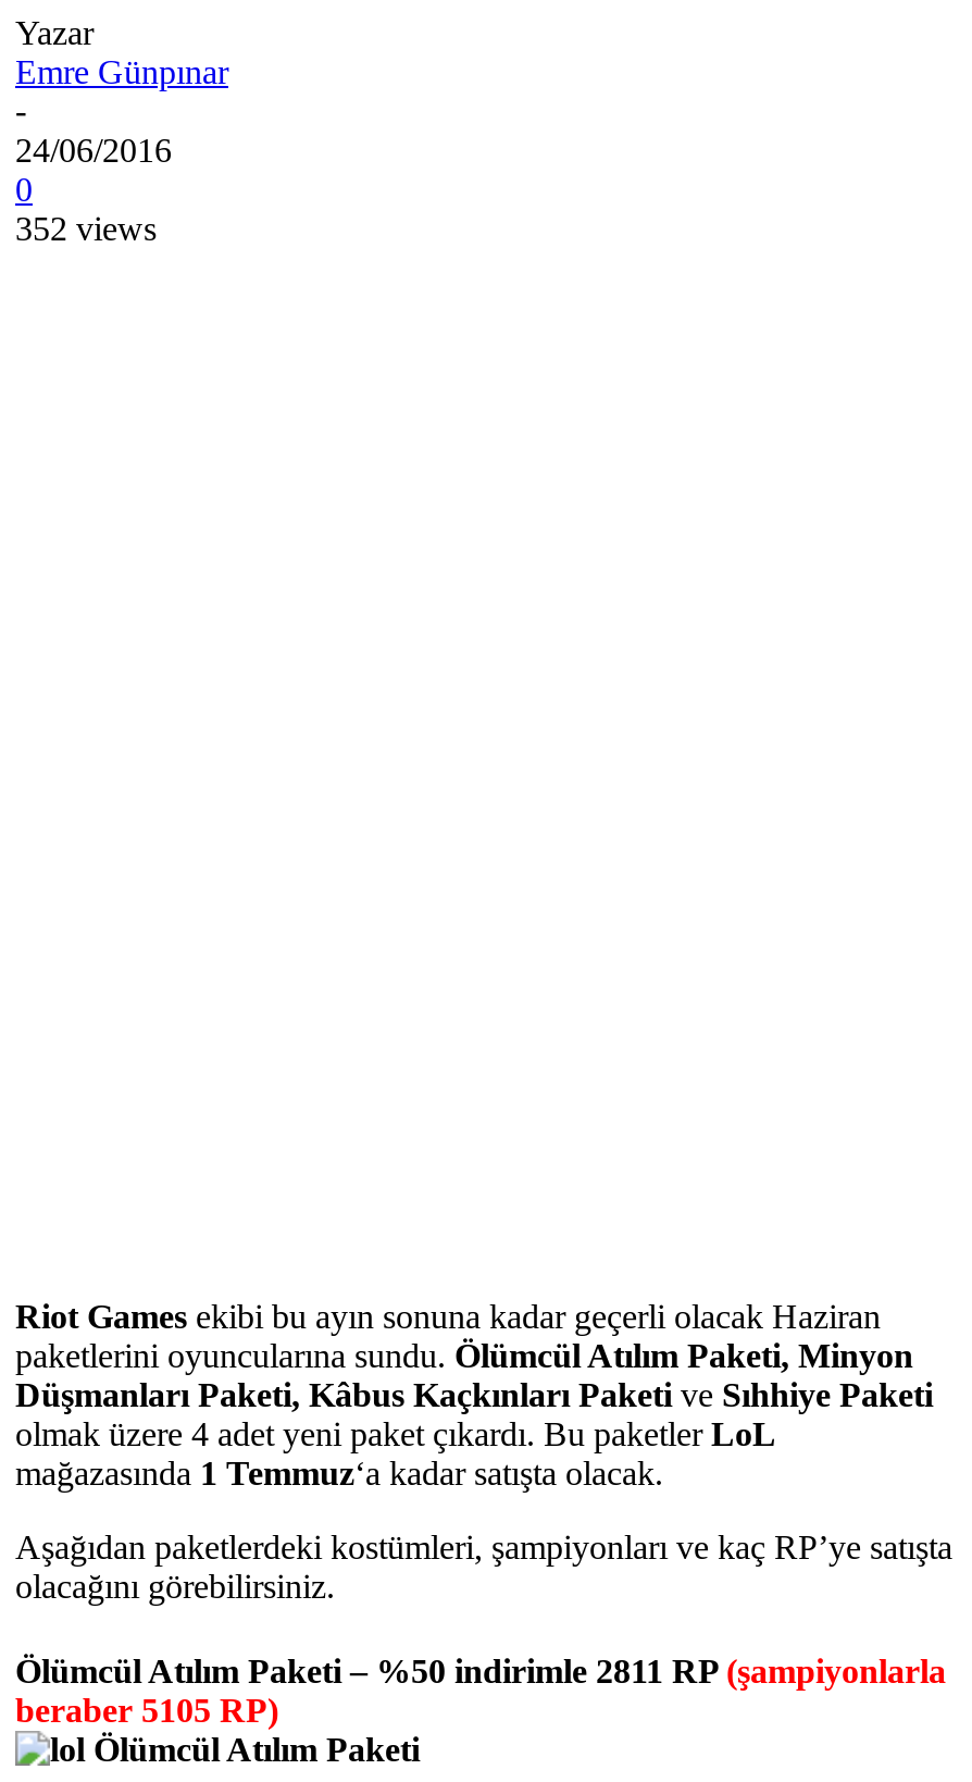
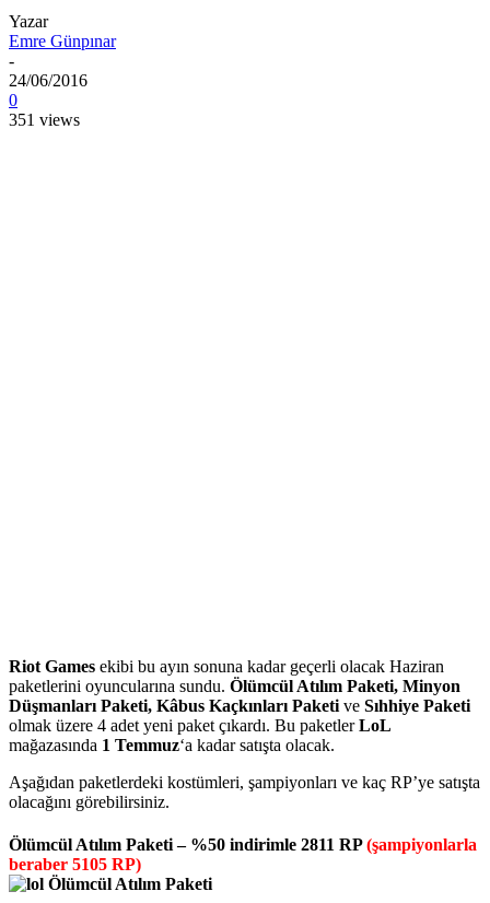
- 352 views
+ 351 views
